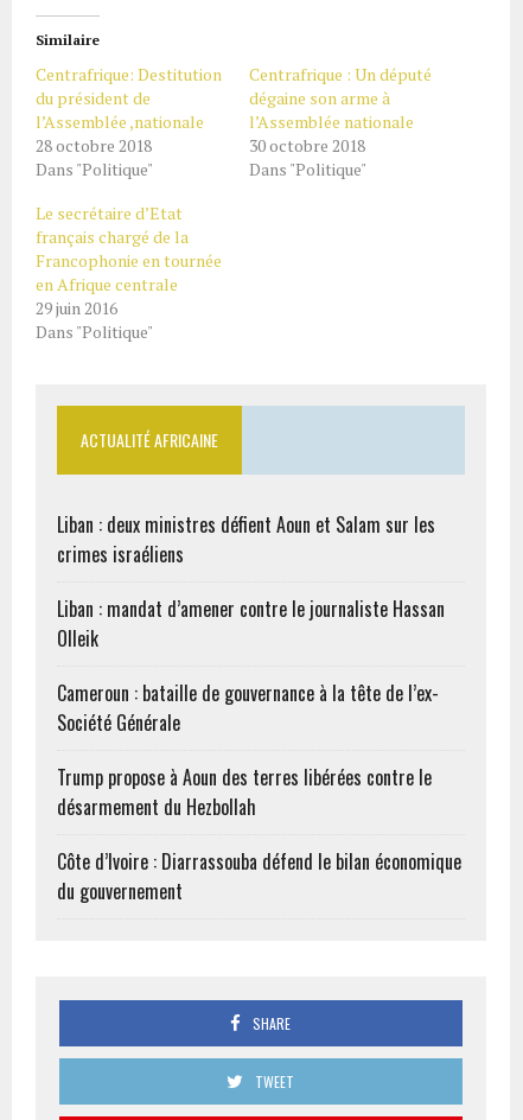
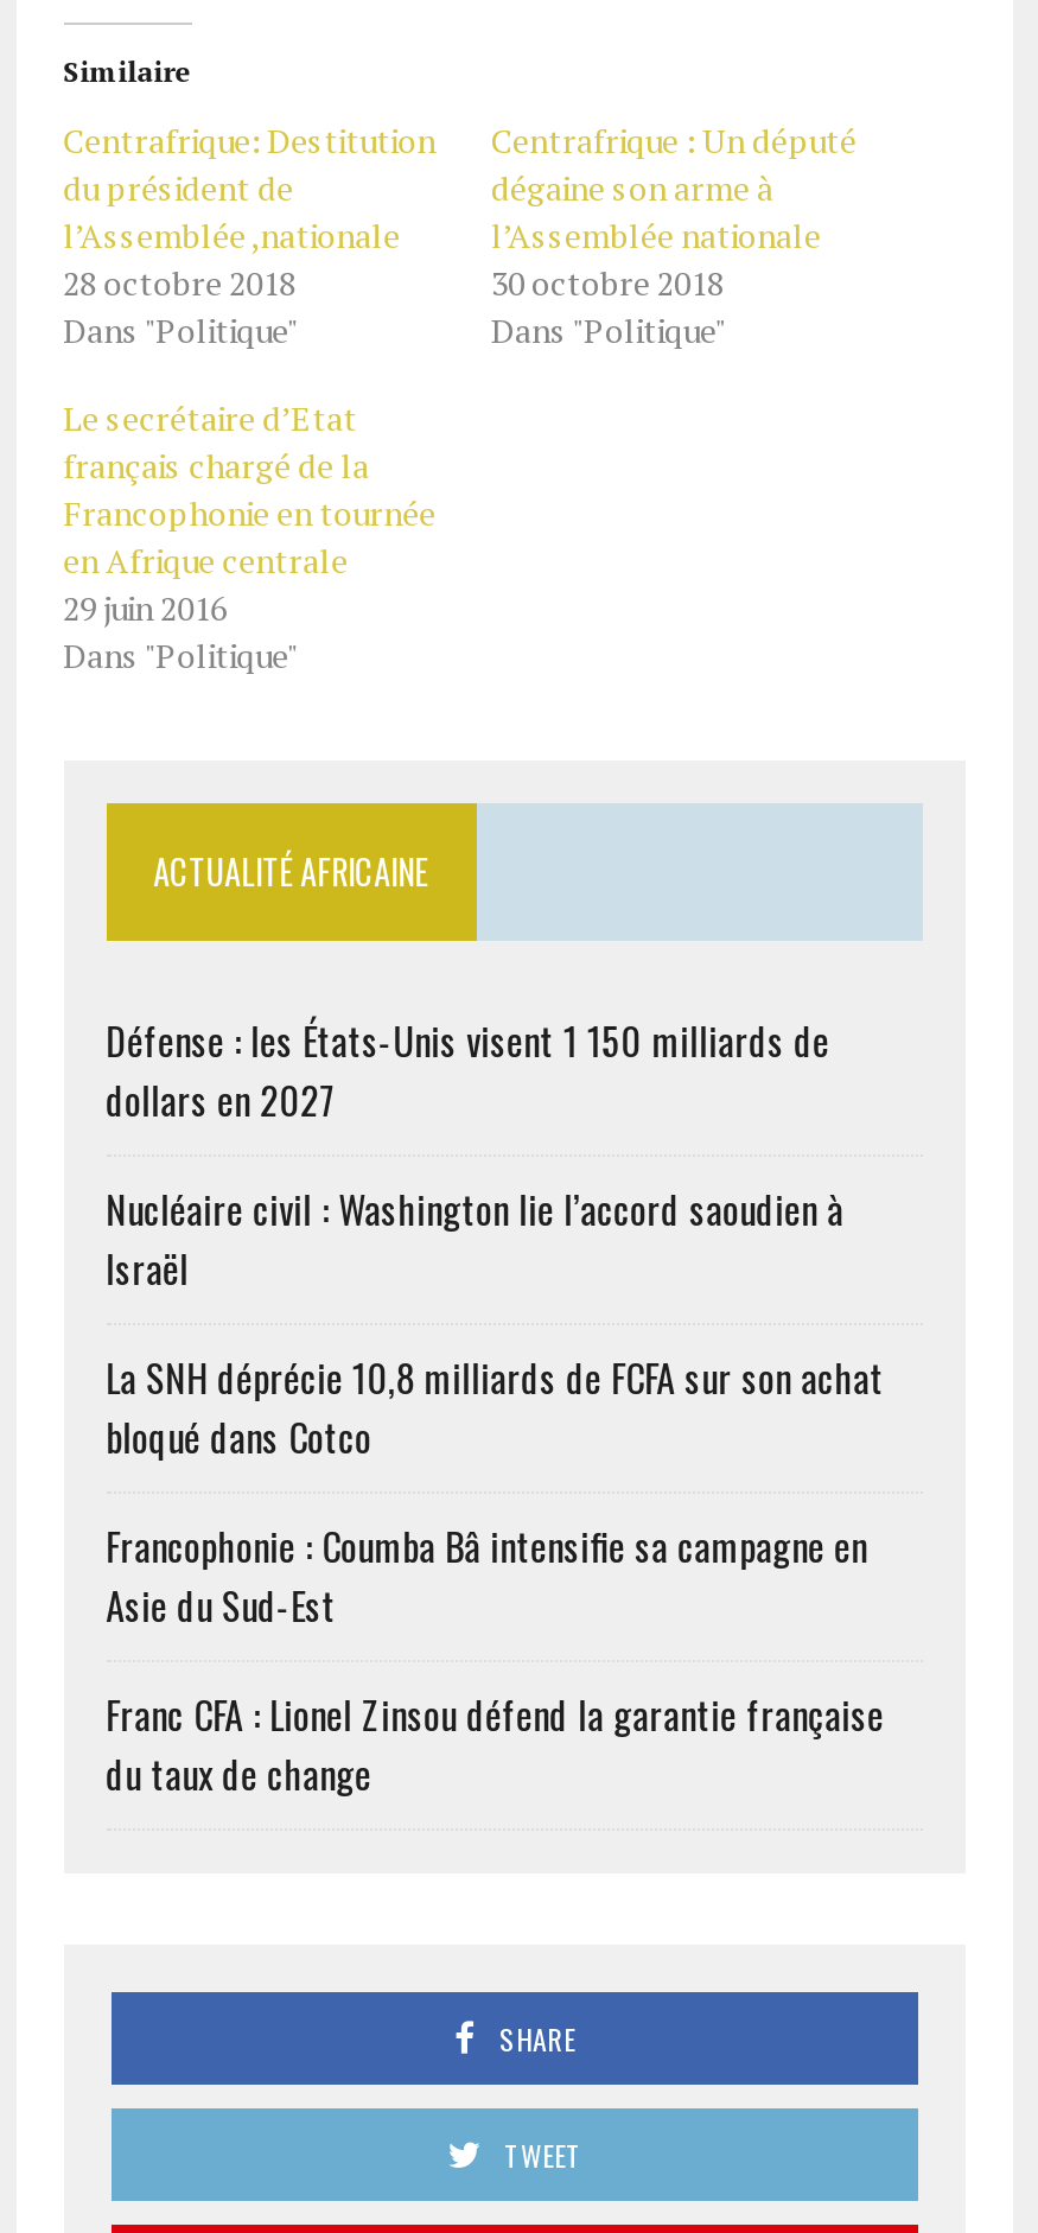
- Liban : deux ministres défient Aoun et Salam sur les
- crimes israéliens
+ Défense : les États-Unis visent 1 150 milliards de
+ dollars en 2027

- Liban : mandat d’amener contre le journaliste Hassan
- Olleik
+ Nucléaire civil : Washington lie l’accord saoudien à
+ Israël

- Cameroun : bataille de gouvernance à la tête de l’ex-
- Société Générale
+ La SNH déprécie 10,8 milliards de FCFA sur son achat
+ bloqué dans Cotco

- Trump propose à Aoun des terres libérées contre le
- désarmement du Hezbollah
+ Francophonie : Coumba Bâ intensifie sa campagne en
+ Asie du Sud-Est

- Côte d’Ivoire : Diarrassouba défend le bilan économique
- du gouvernement
+ Franc CFA : Lionel Zinsou défend la garantie française
+ du taux de change
